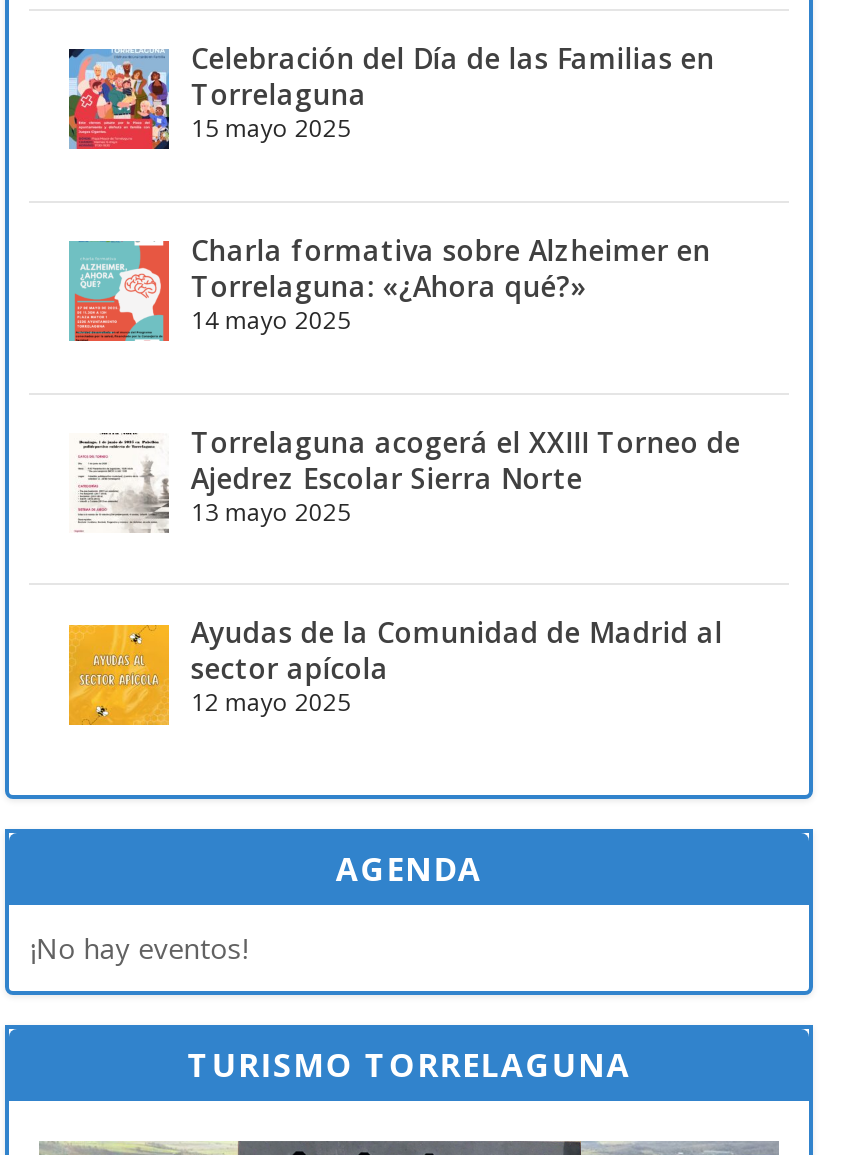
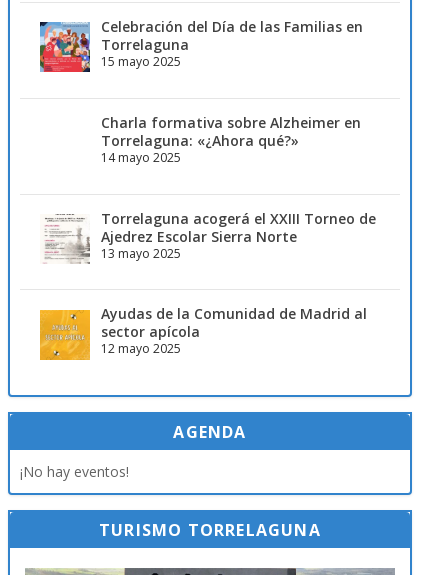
- [image]
